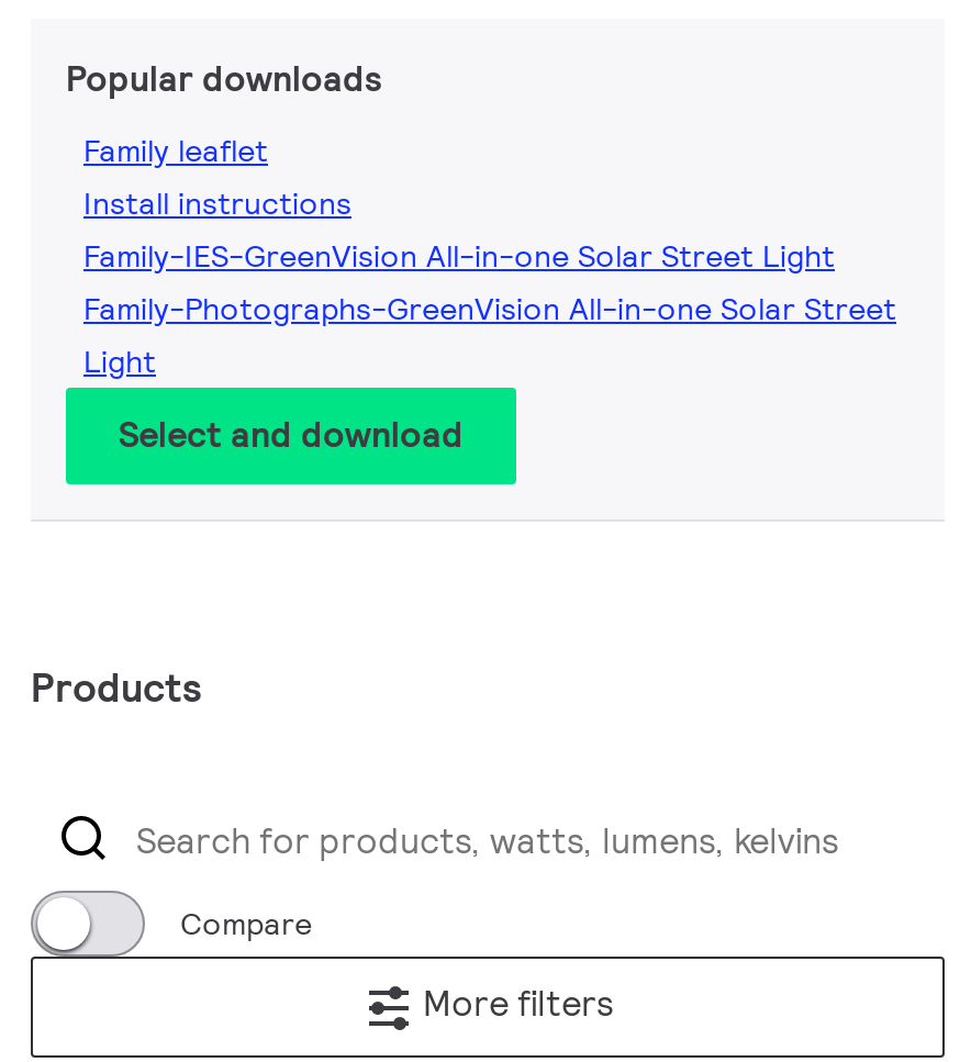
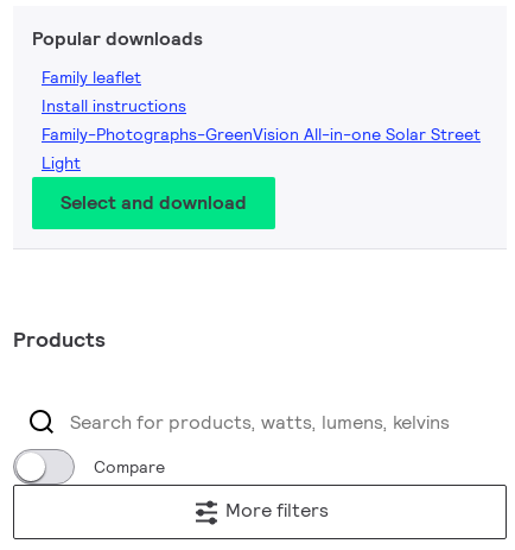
- Family-IES-GreenVision All-in-one Solar Street Light
